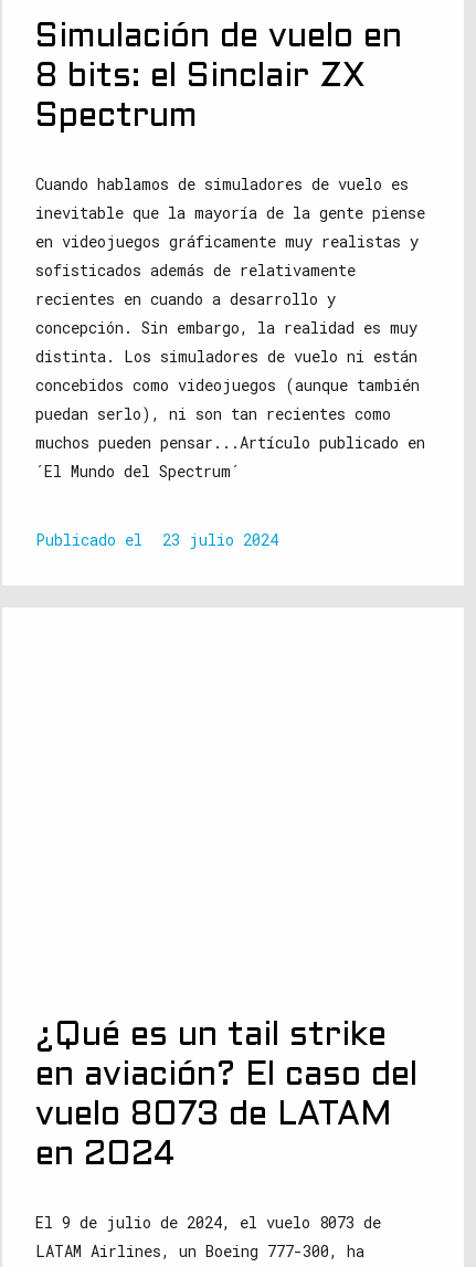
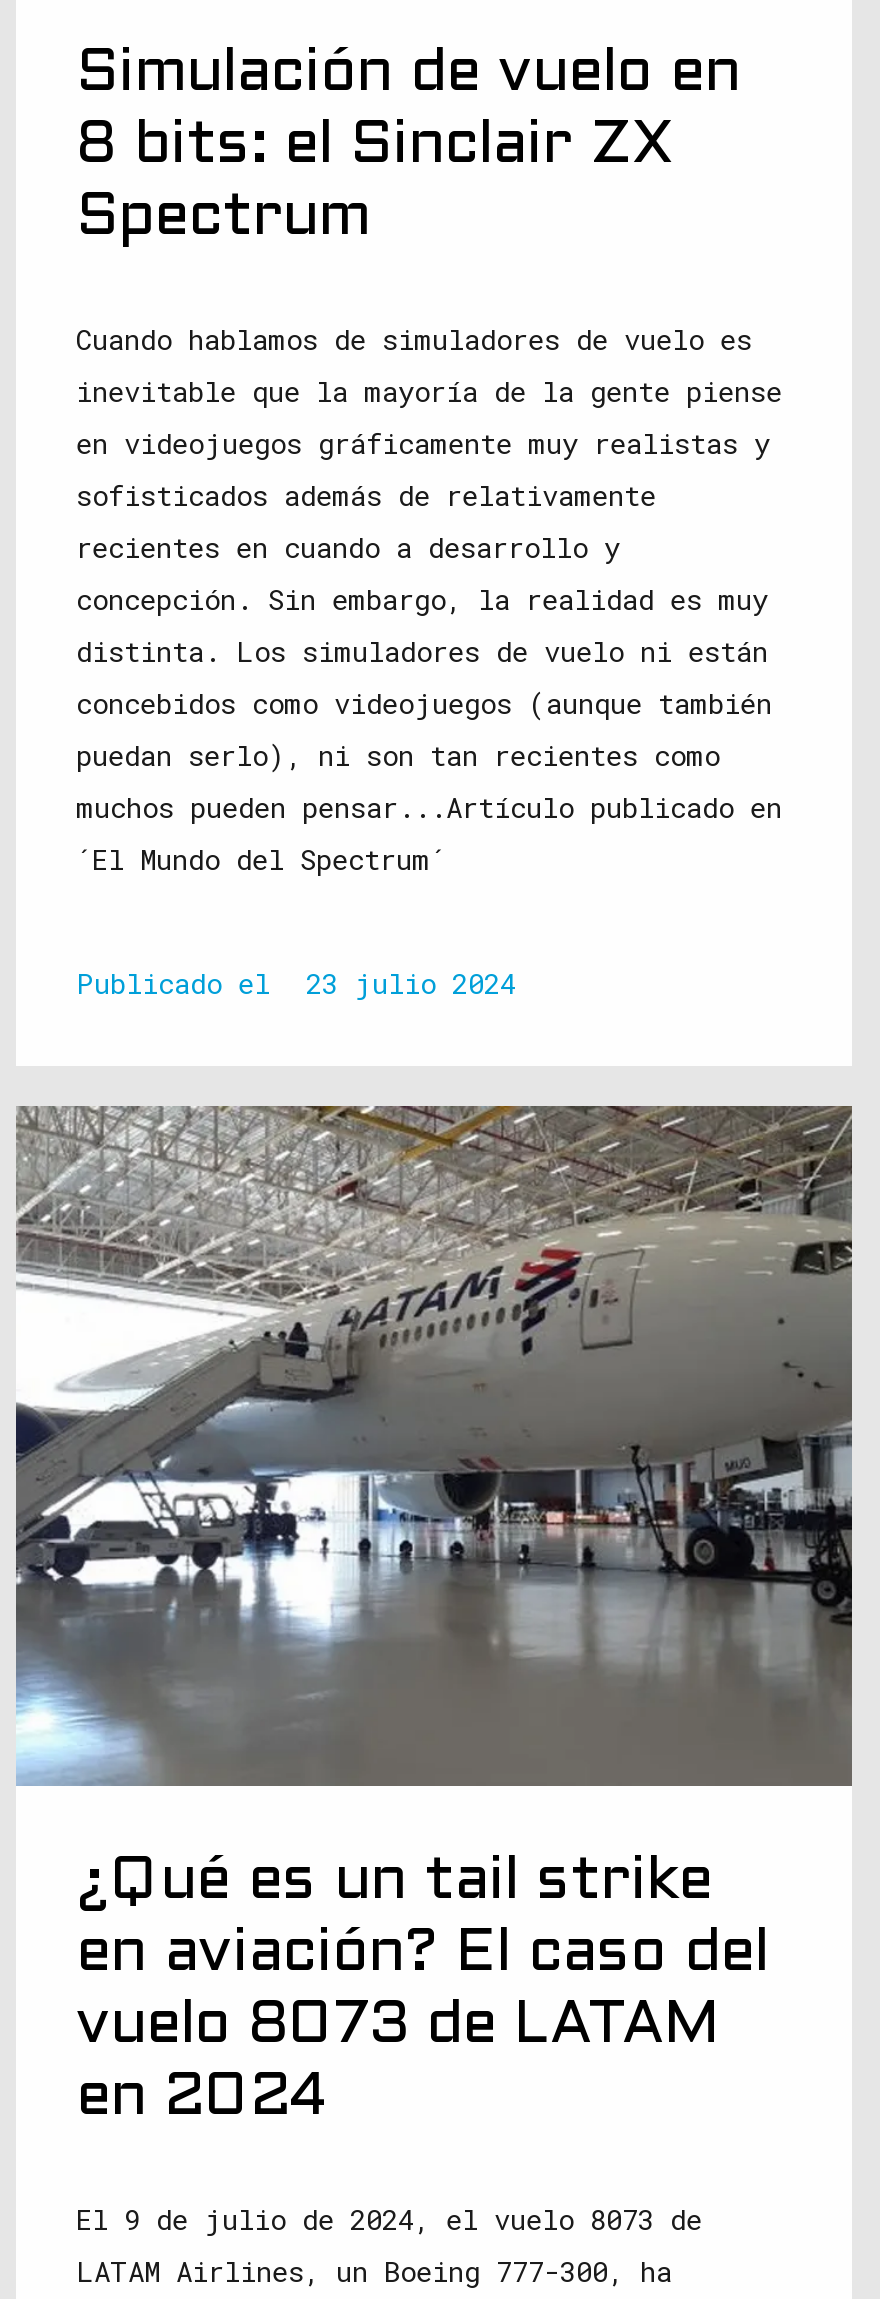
+ [image]
